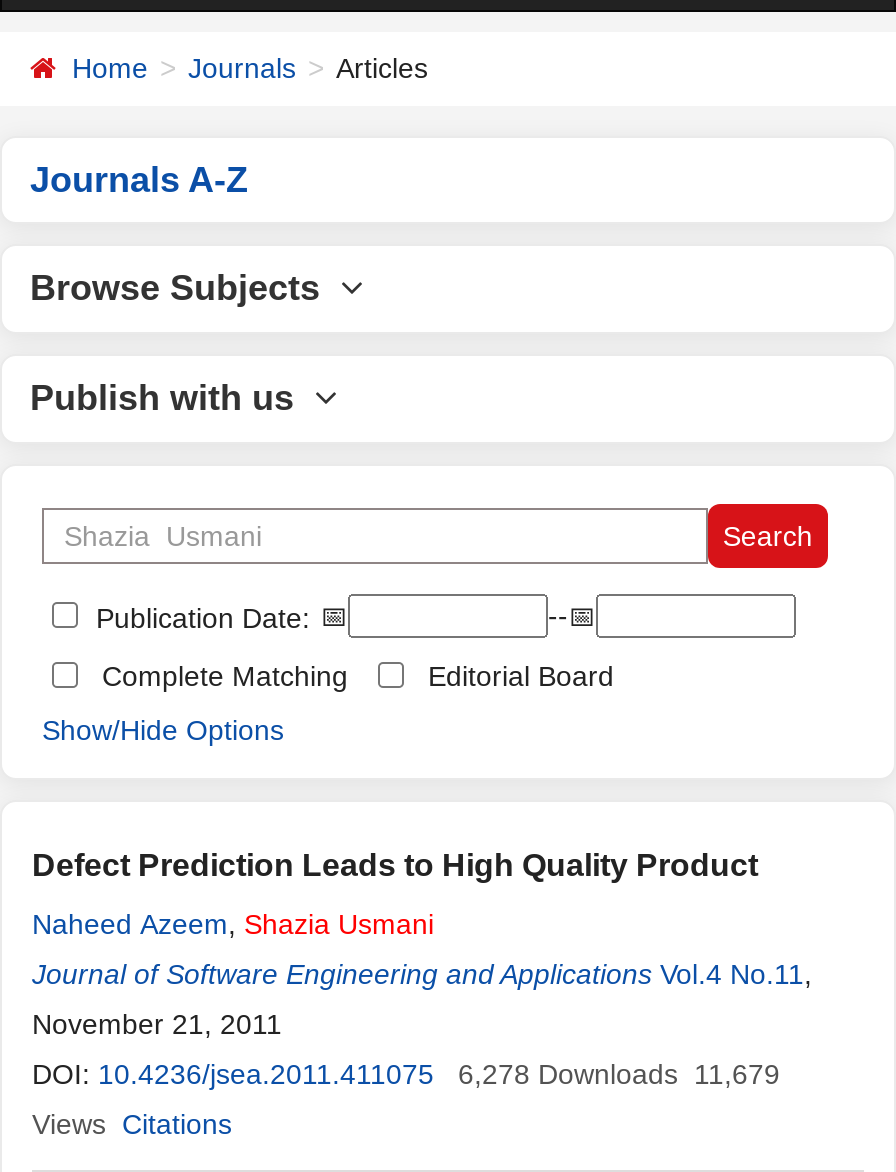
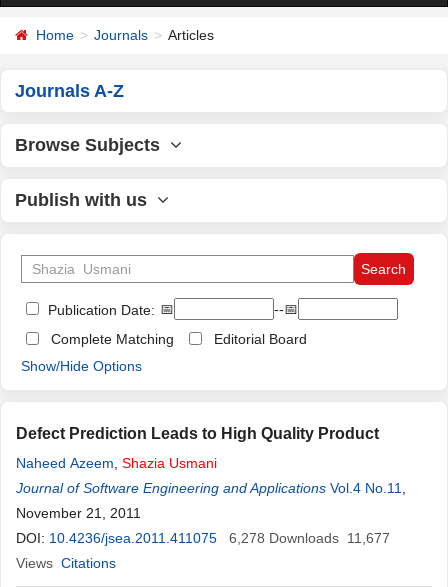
- DOI: 10.4236/jsea.2011.411075 6,278 Downloads 11,679
+ DOI: 10.4236/jsea.2011.411075 6,278 Downloads 11,677
